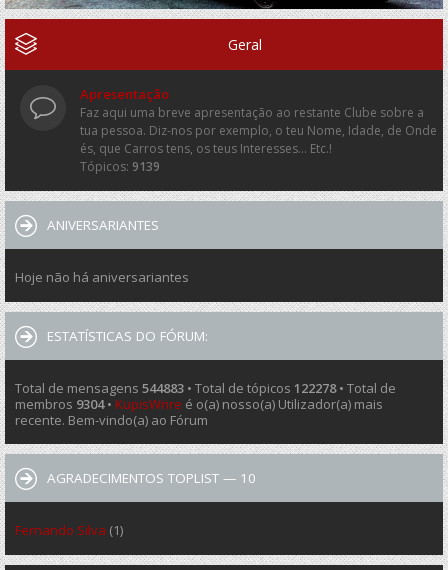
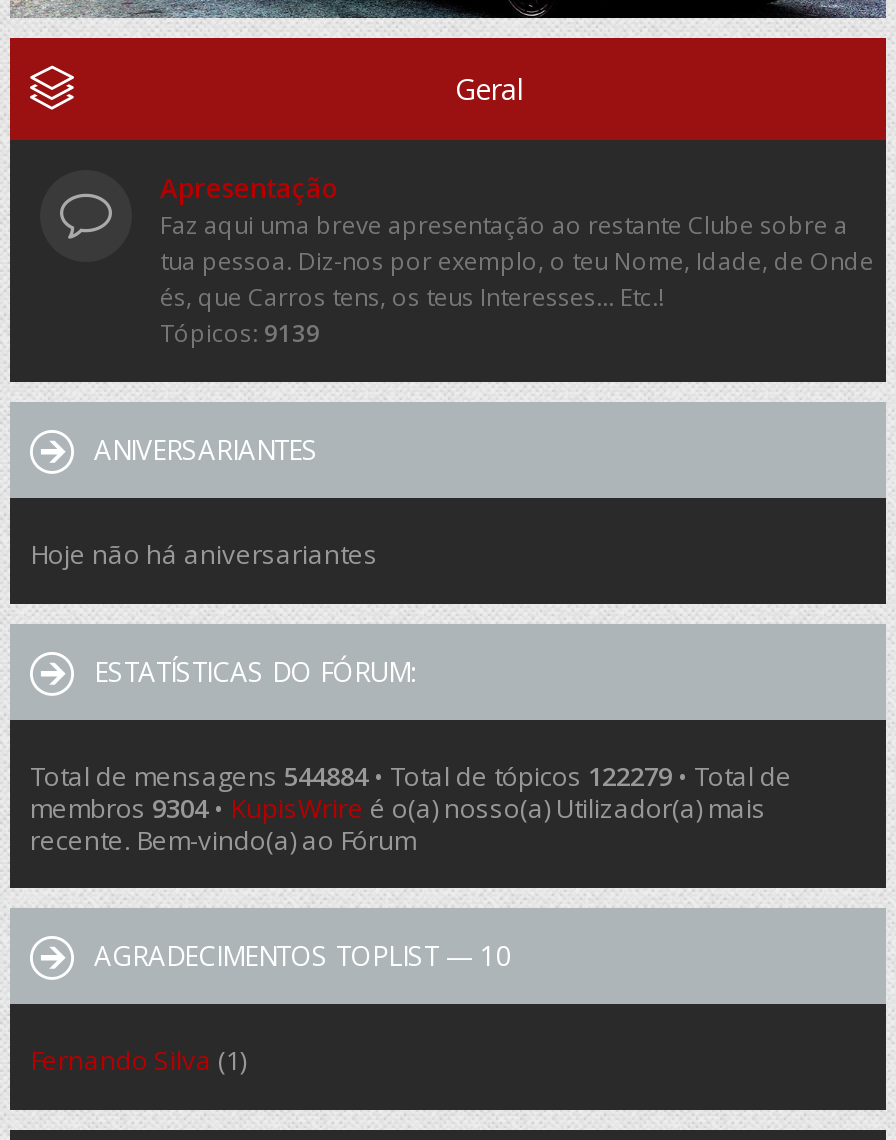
- Total de mensagens 544883 • Total de tópicos 122278 • Total de
+ Total de mensagens 544884 • Total de tópicos 122279 • Total de
